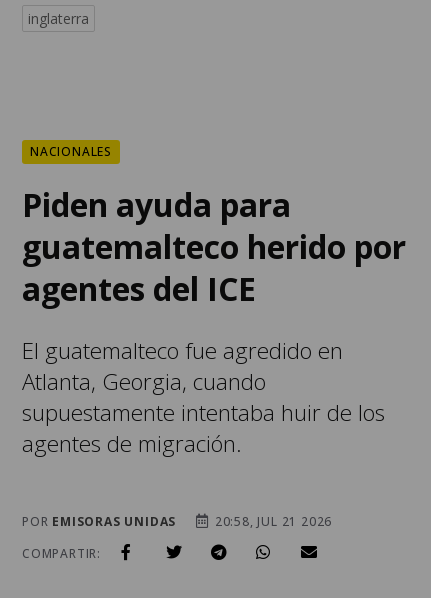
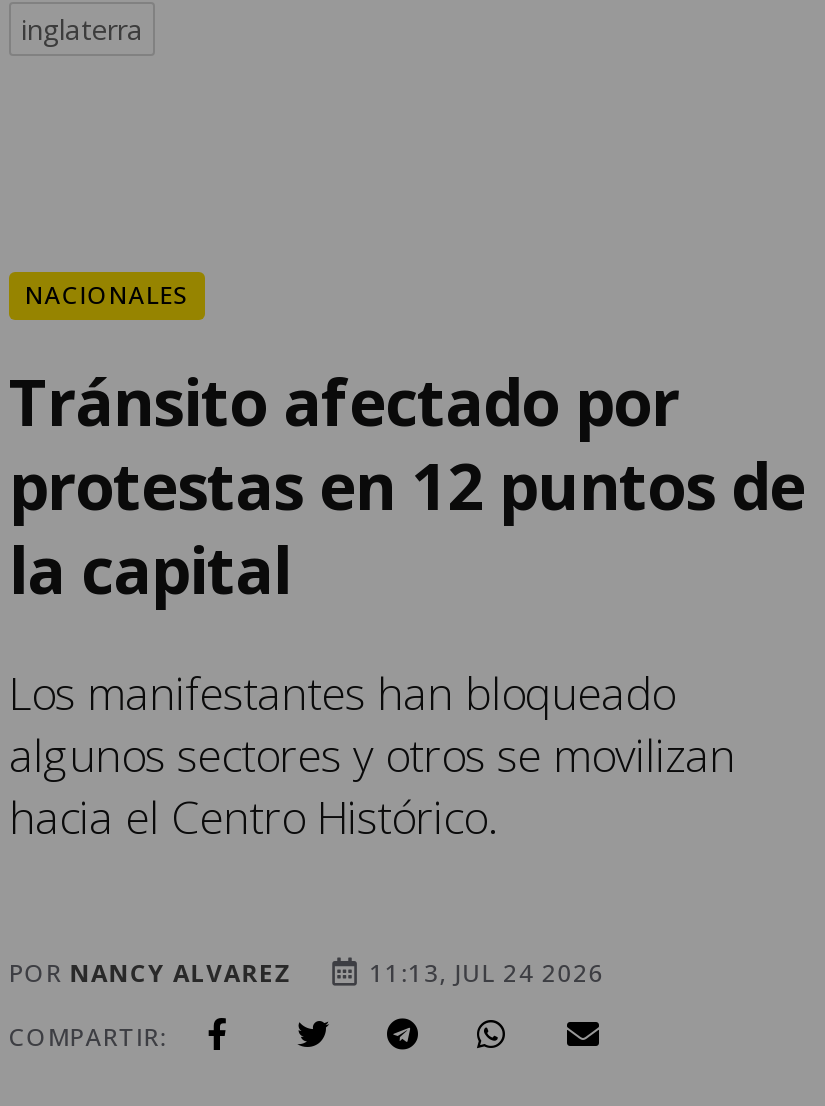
- Piden ayuda para
- guatemalteco herido por
- agentes del ICE
+ Tránsito afectado por
+ protestas en 12 puntos de
+ la capital

- El guatemalteco fue agredido en
- Atlanta, Georgia, cuando
- supuestamente intentaba huir de los
- agentes de migración.
+ Los manifestantes han bloqueado
+ algunos sectores y otros se movilizan
+ hacia el Centro Histórico.

- POR EMISORAS UNIDAS
- 20:58, JUL 21 2026
+ POR NANCY ALVAREZ
+ 11:13, JUL 24 2026
